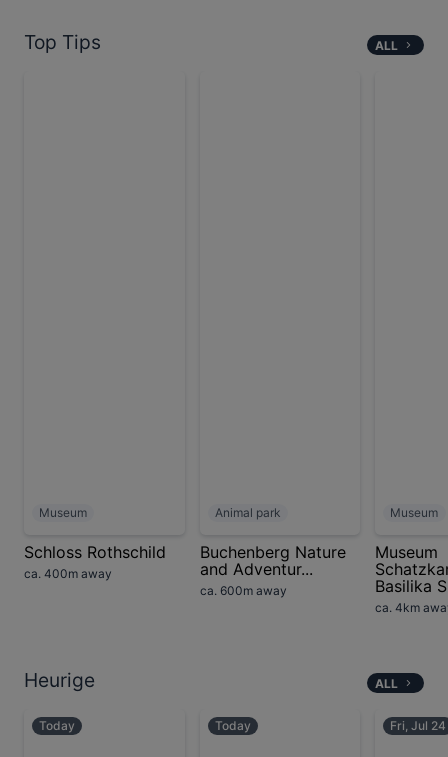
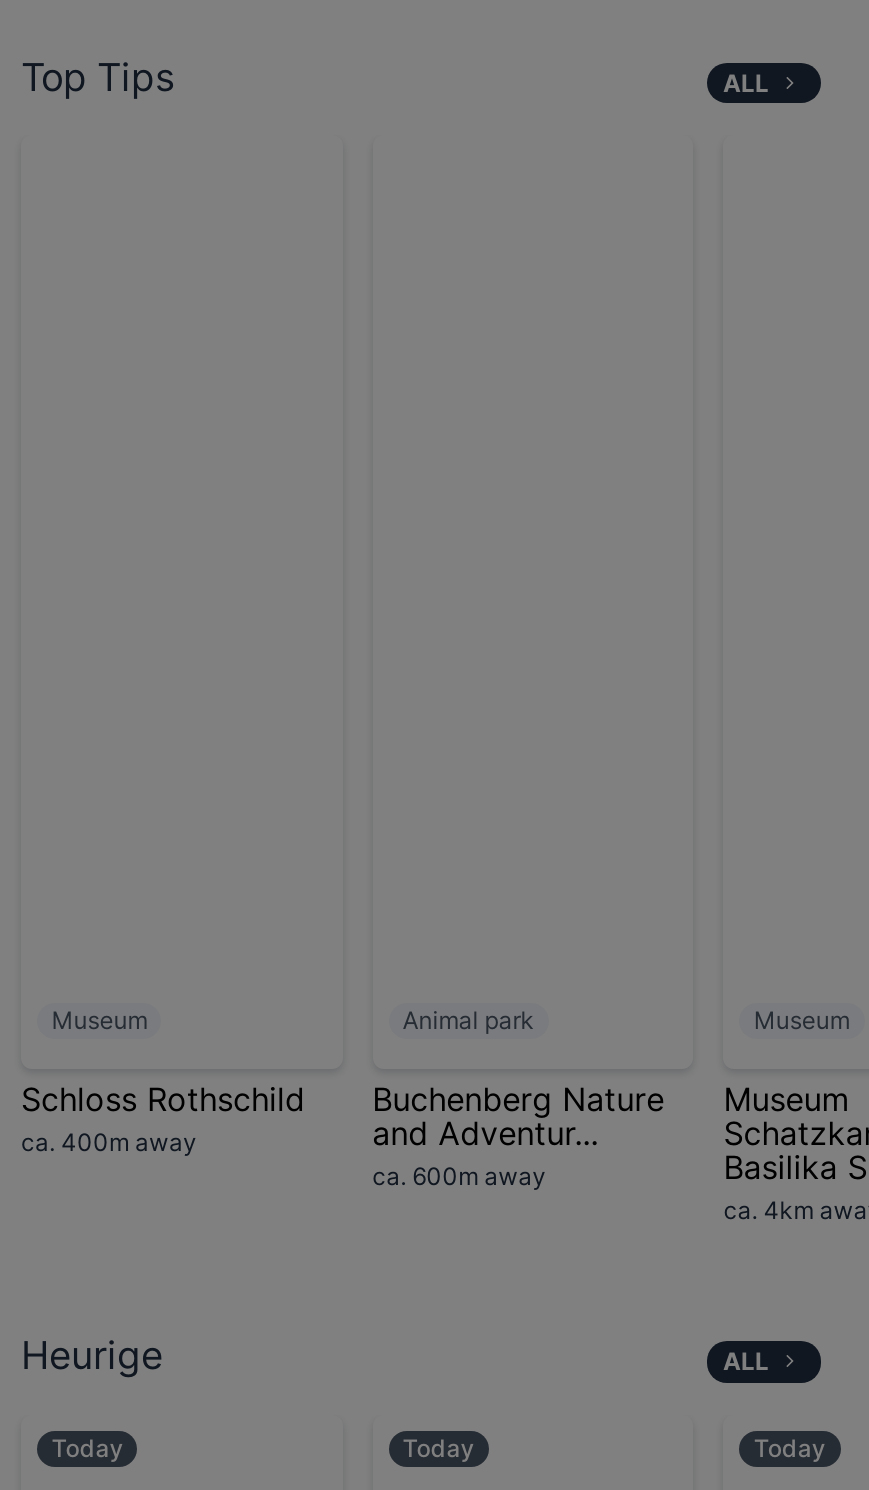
- Fri, Jul 24

+ Today
